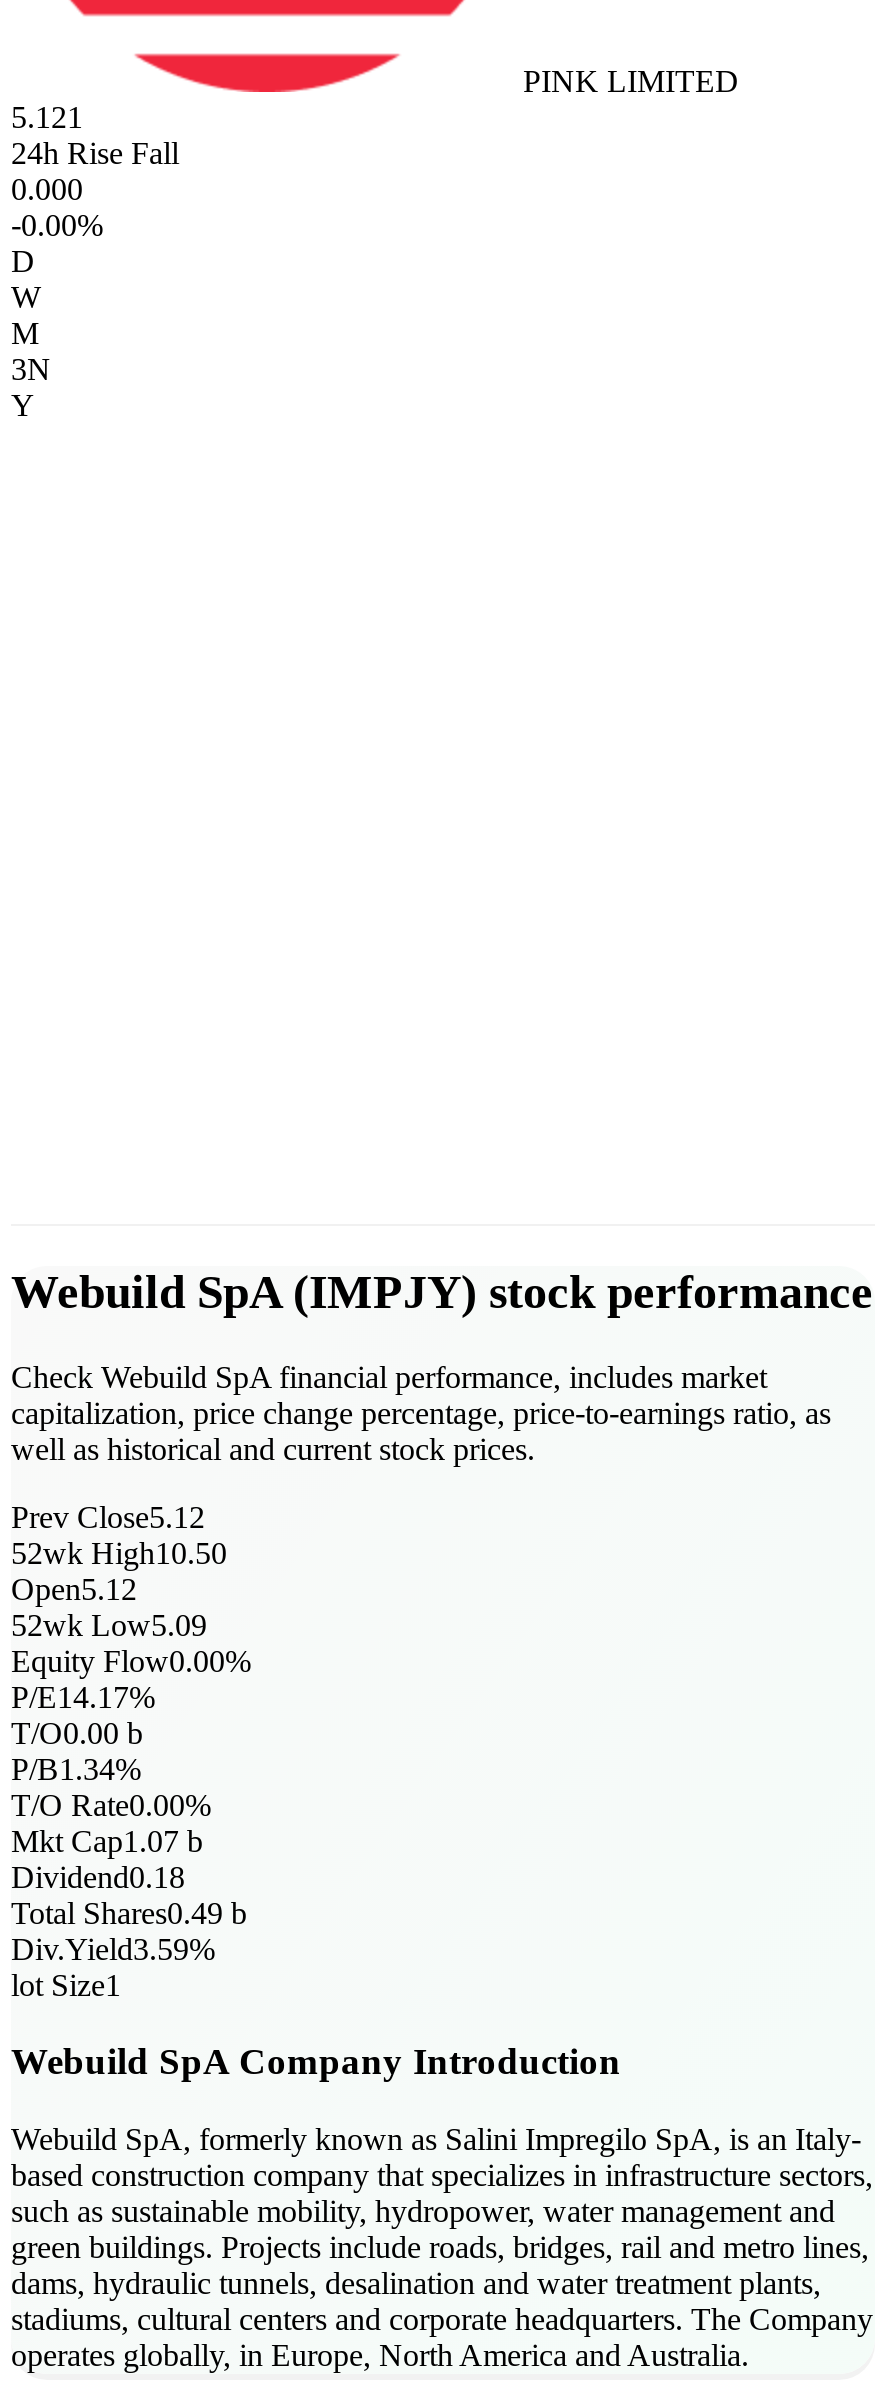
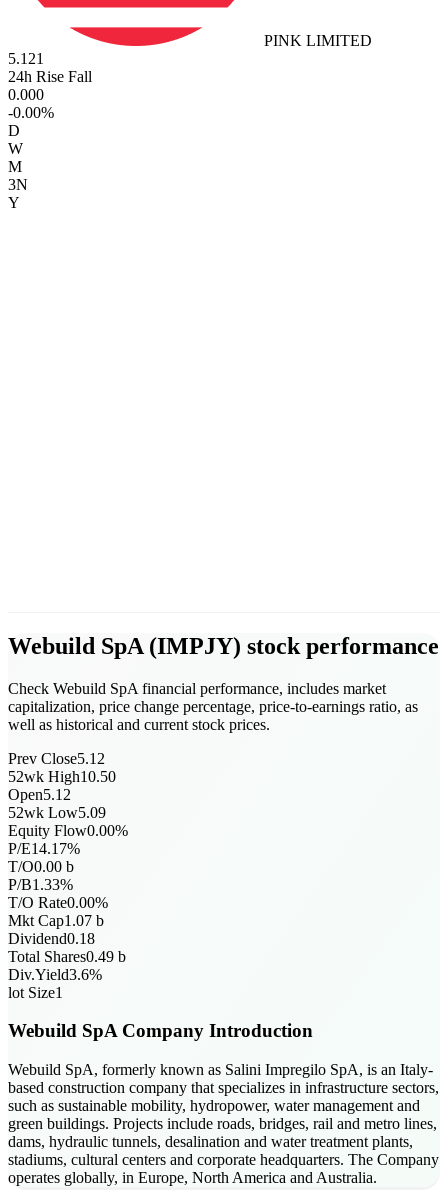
- P/B1.34%
+ P/B1.33%

- Div.Yield3.59%
+ Div.Yield3.6%
